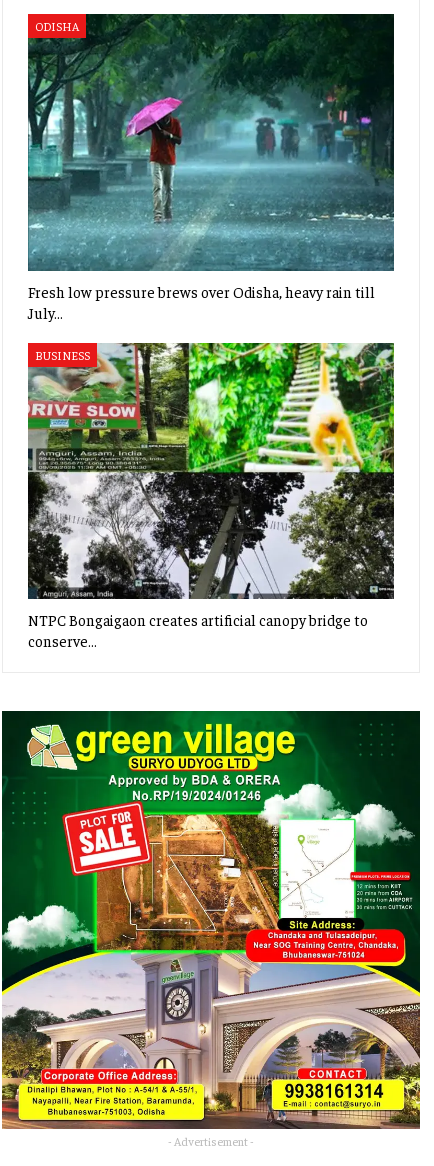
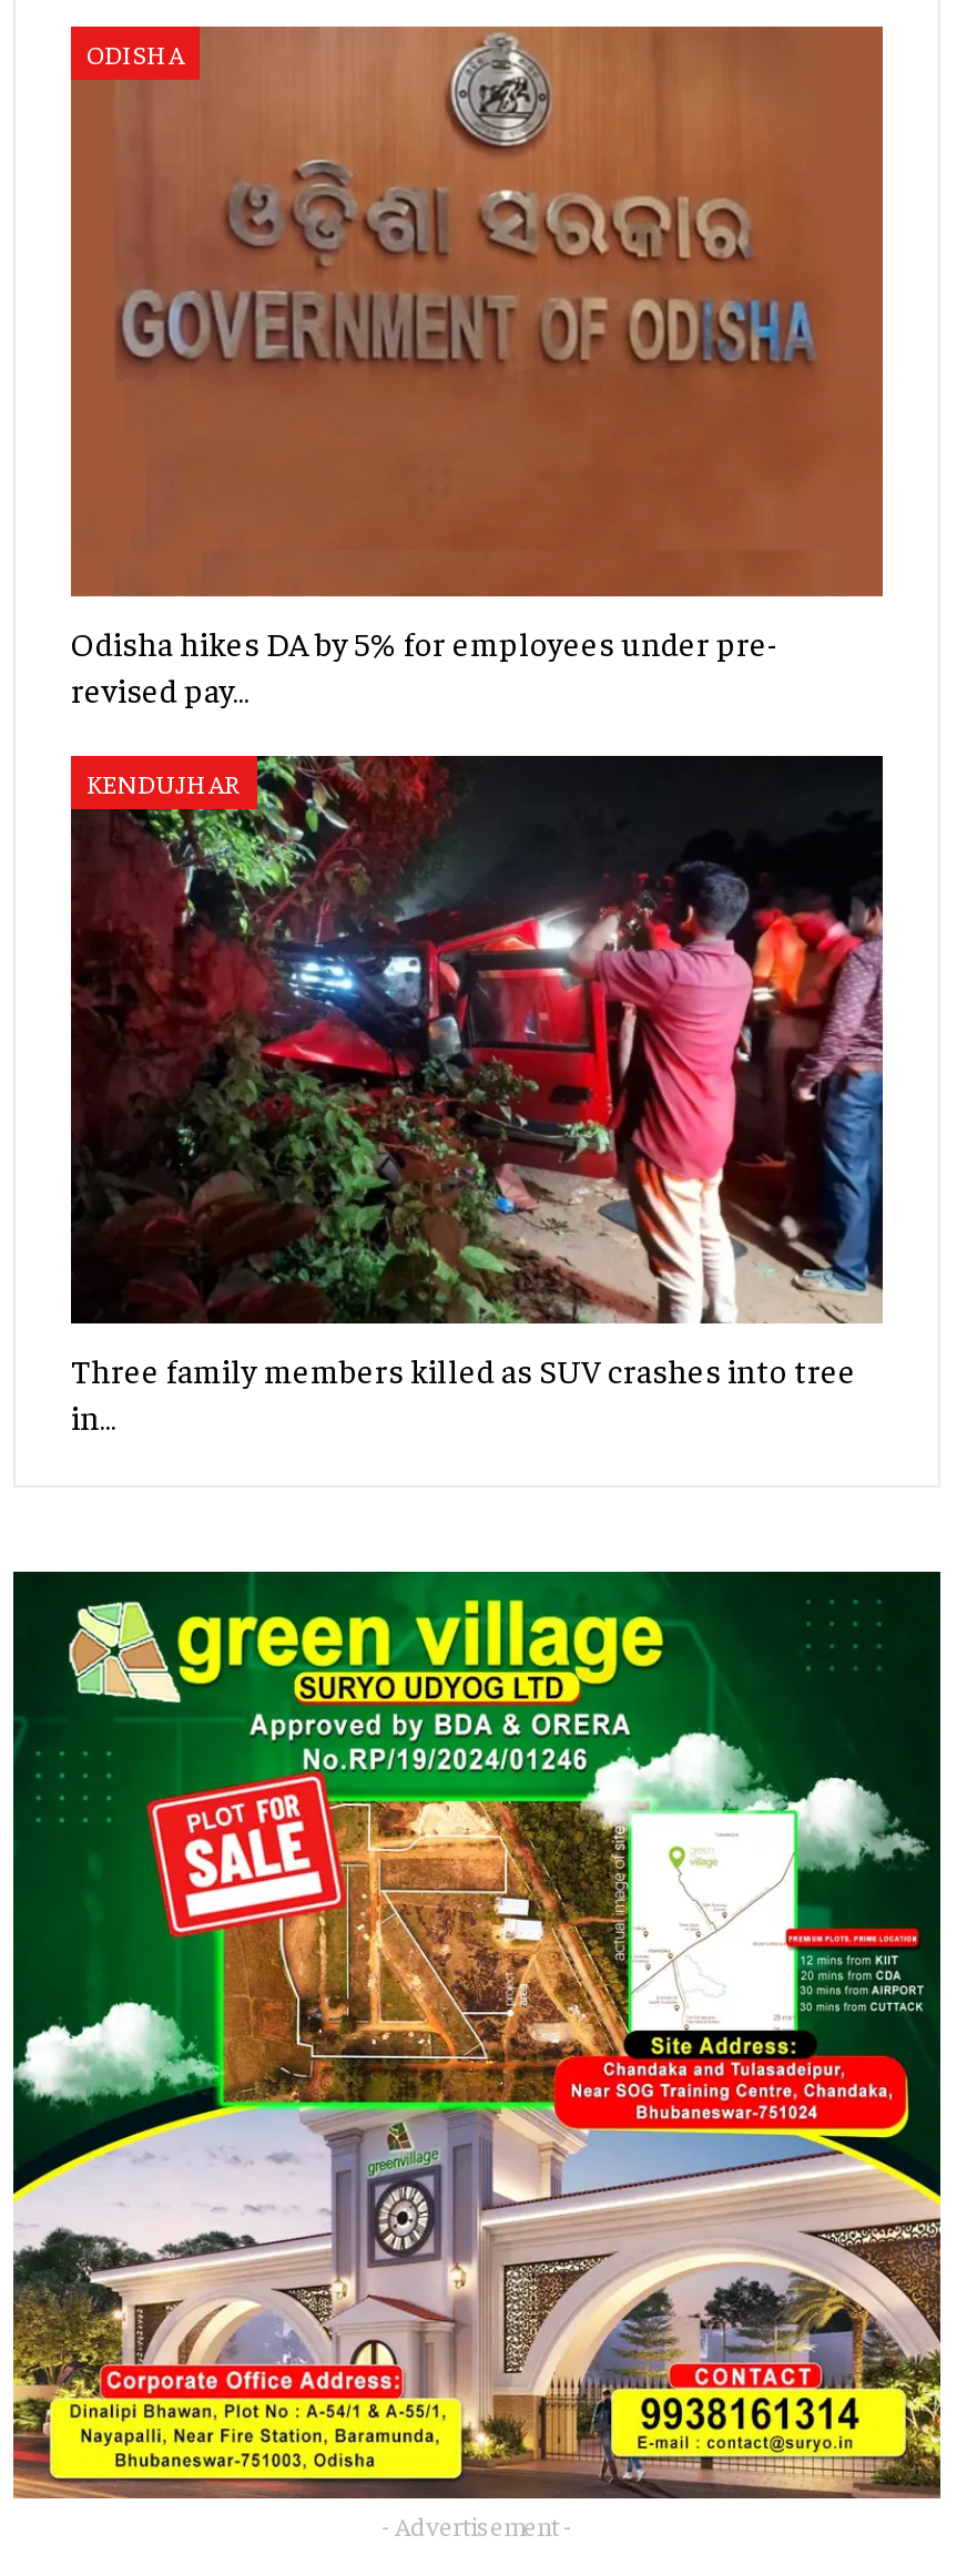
- [image]
- Fresh low pressure brews over Odisha, heavy rain till
- July…
+ [image]
+ Odisha hikes DA by 5% for employees under pre-
+ revised pay…

- [image]
- BUSINESS
+ [image]
+ KENDUJHAR

- NTPC Bongaigaon creates artificial canopy bridge to
- conserve…
+ Three family members killed as SUV crashes into tree
+ in…
